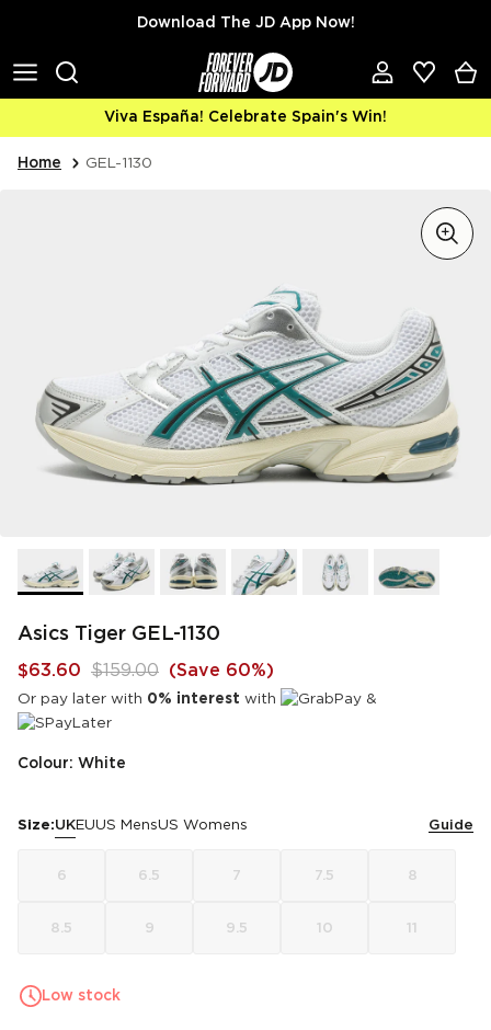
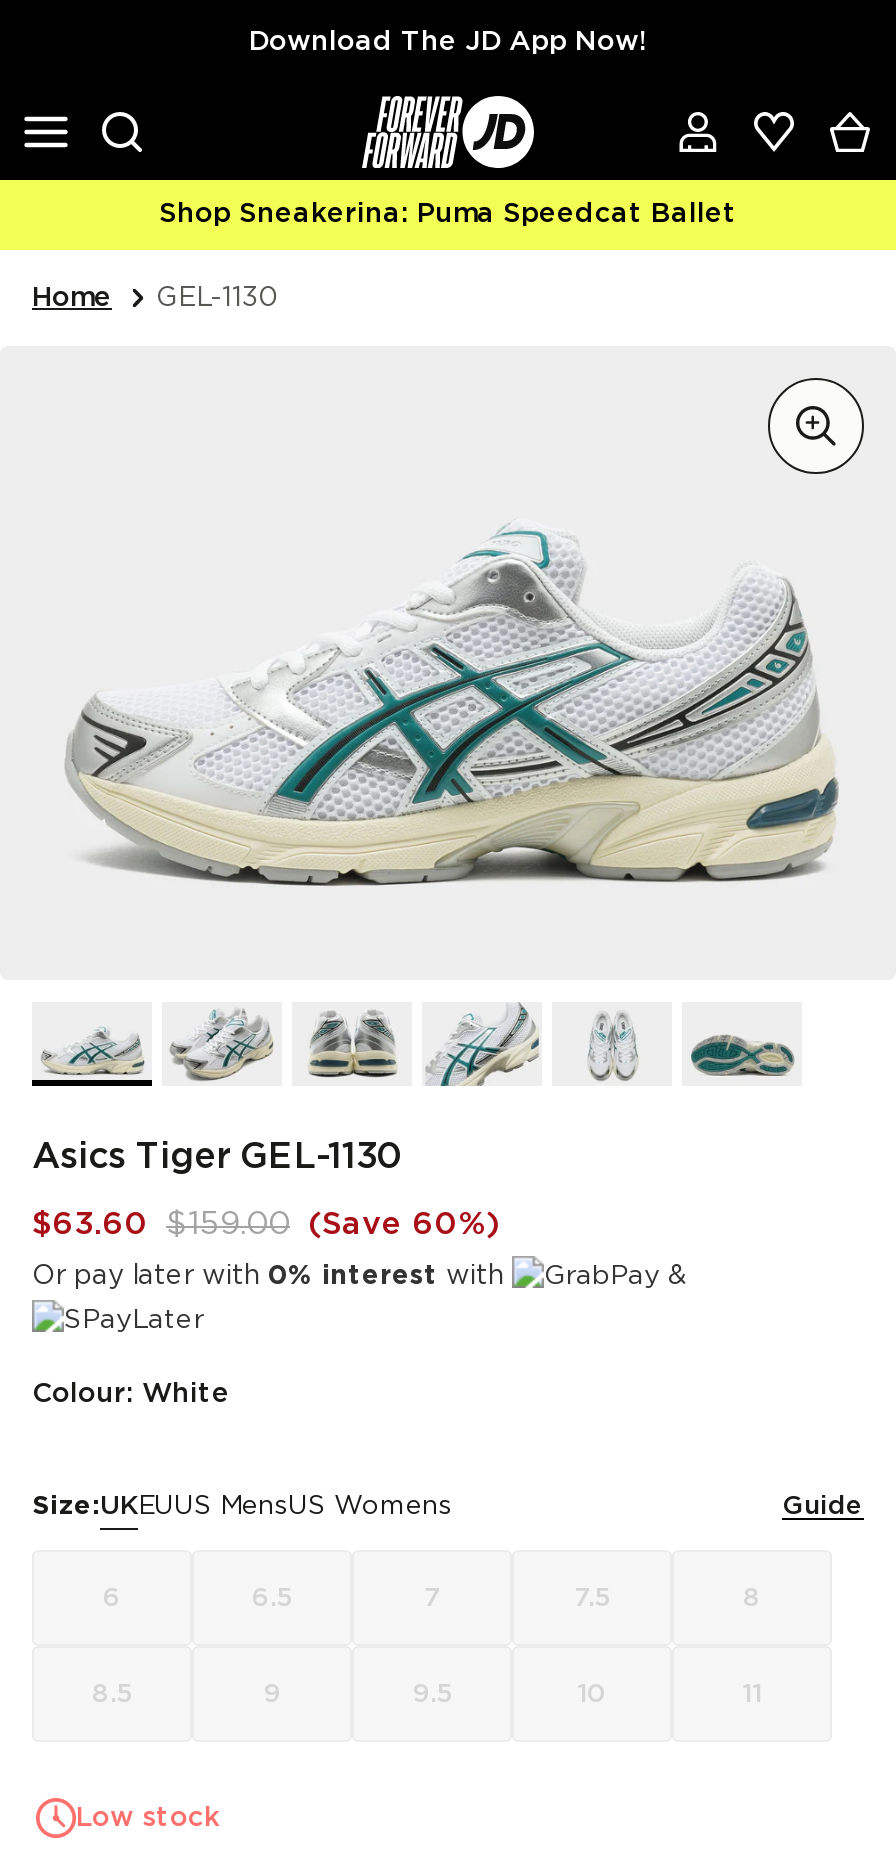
- Viva España! Celebrate Spain's Win!
+ Shop Sneakerina: Puma Speedcat Ballet
